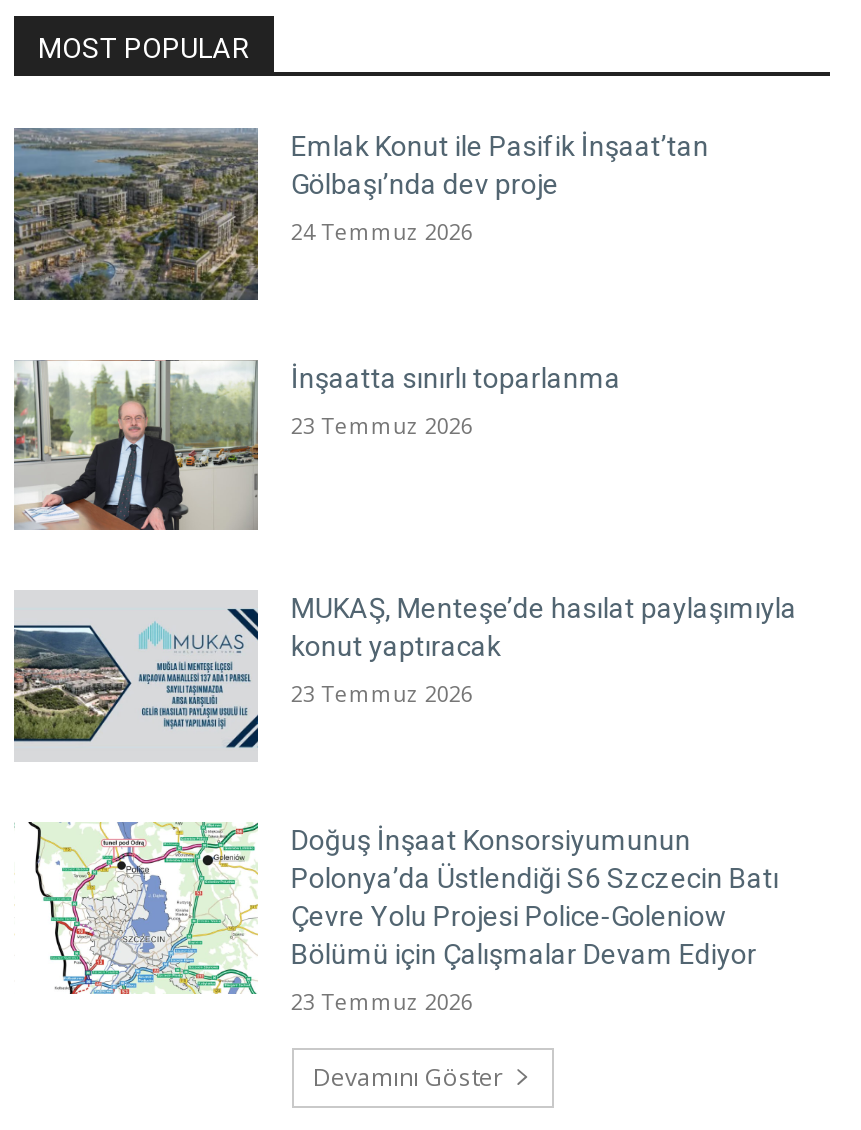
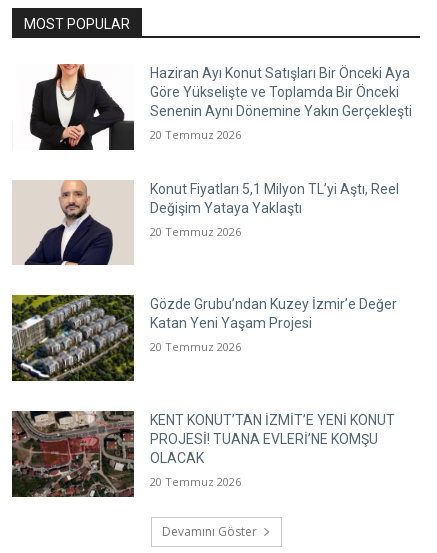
- [image]
- Emlak Konut ile Pasifik İnşaat’tan
- Gölbaşı’nda dev proje
+ [image]
+ Haziran Ayı Konut Satışları Bir Önceki Aya
+ Göre Yükselişte ve Toplamda Bir Önceki
+ Senenin Aynı Dönemine Yakın Gerçekleşti

- 24 Temmuz 2026
+ 20 Temmuz 2026

- [image]
- İnşaatta sınırlı toparlanma
+ [image]
+ Konut Fiyatları 5,1 Milyon TL’yi Aştı, Reel
+ Değişim Yataya Yaklaştı

- 23 Temmuz 2026
+ 20 Temmuz 2026

- [image]
- MUKAŞ, Menteşe’de hasılat paylaşımıyla
- konut yaptıracak
+ [image]
+ Gözde Grubu’ndan Kuzey İzmir’e Değer
+ Katan Yeni Yaşam Projesi

- 23 Temmuz 2026
+ 20 Temmuz 2026

- [image]
- Doğuş İnşaat Konsorsiyumunun
- Polonya’da Üstlendiği S6 Szczecin Batı
- Çevre Yolu Projesi Police-Goleniow
- Bölümü için Çalışmalar Devam Ediyor
+ [image]
+ KENT KONUT’TAN İZMİT’E YENİ KONUT
+ PROJESİ! TUANA EVLERİ’NE KOMŞU
+ OLACAK

- 23 Temmuz 2026
+ 20 Temmuz 2026
